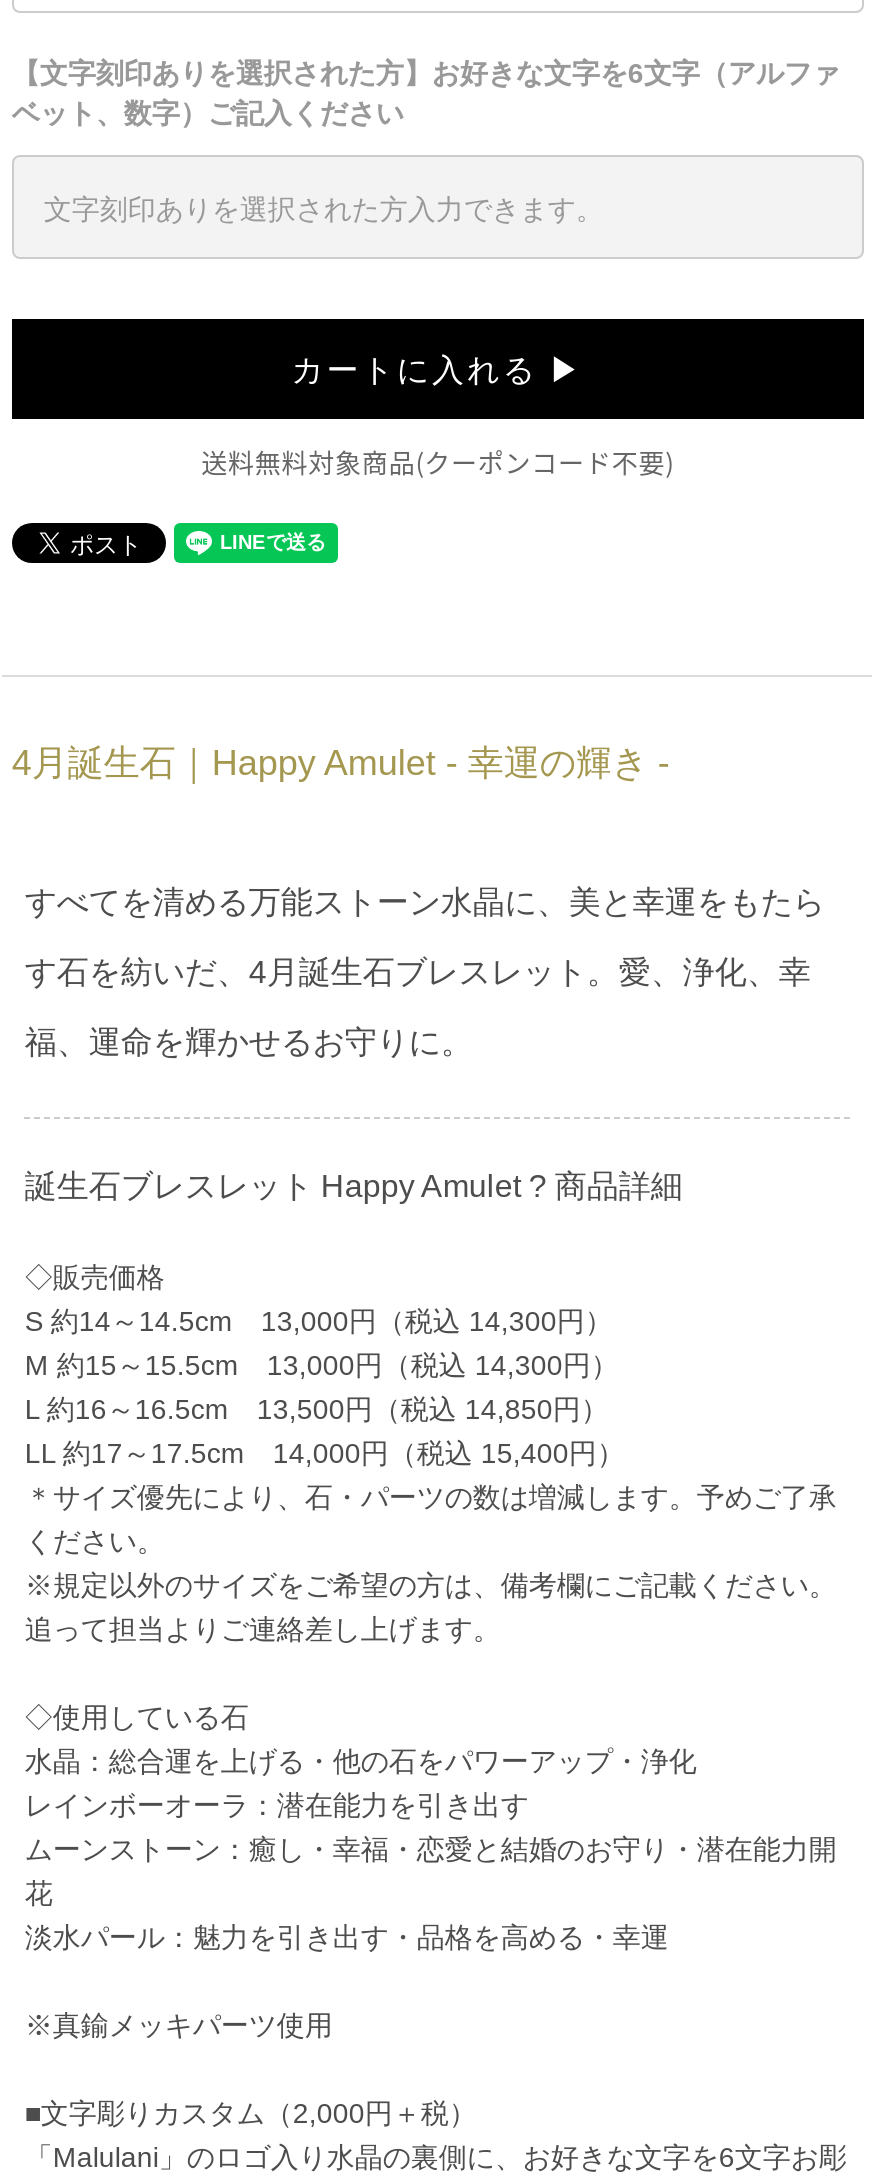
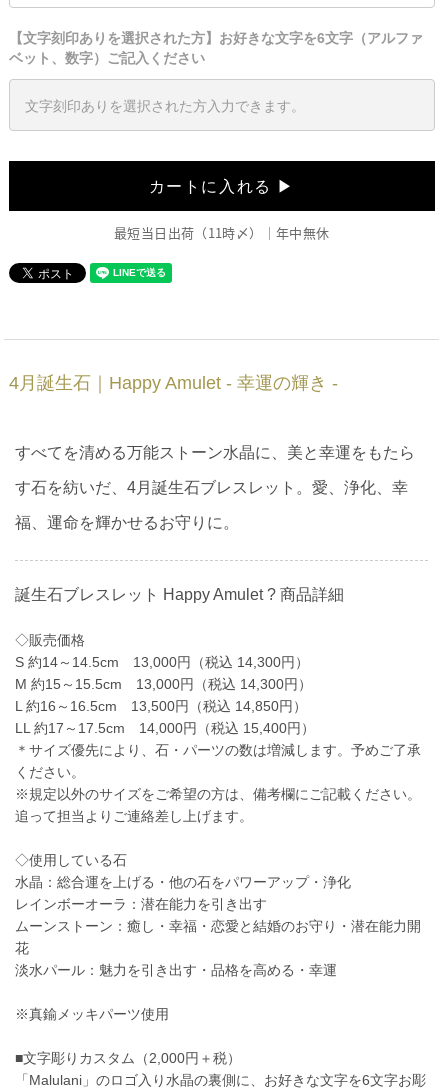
- 送料無料対象商品(クーポンコード不要)
+ 最短当日出荷（11時〆）｜年中無休
